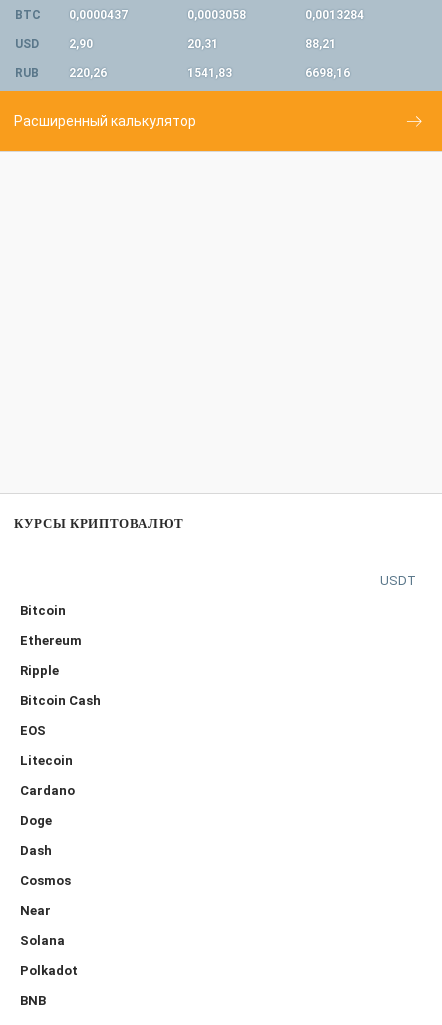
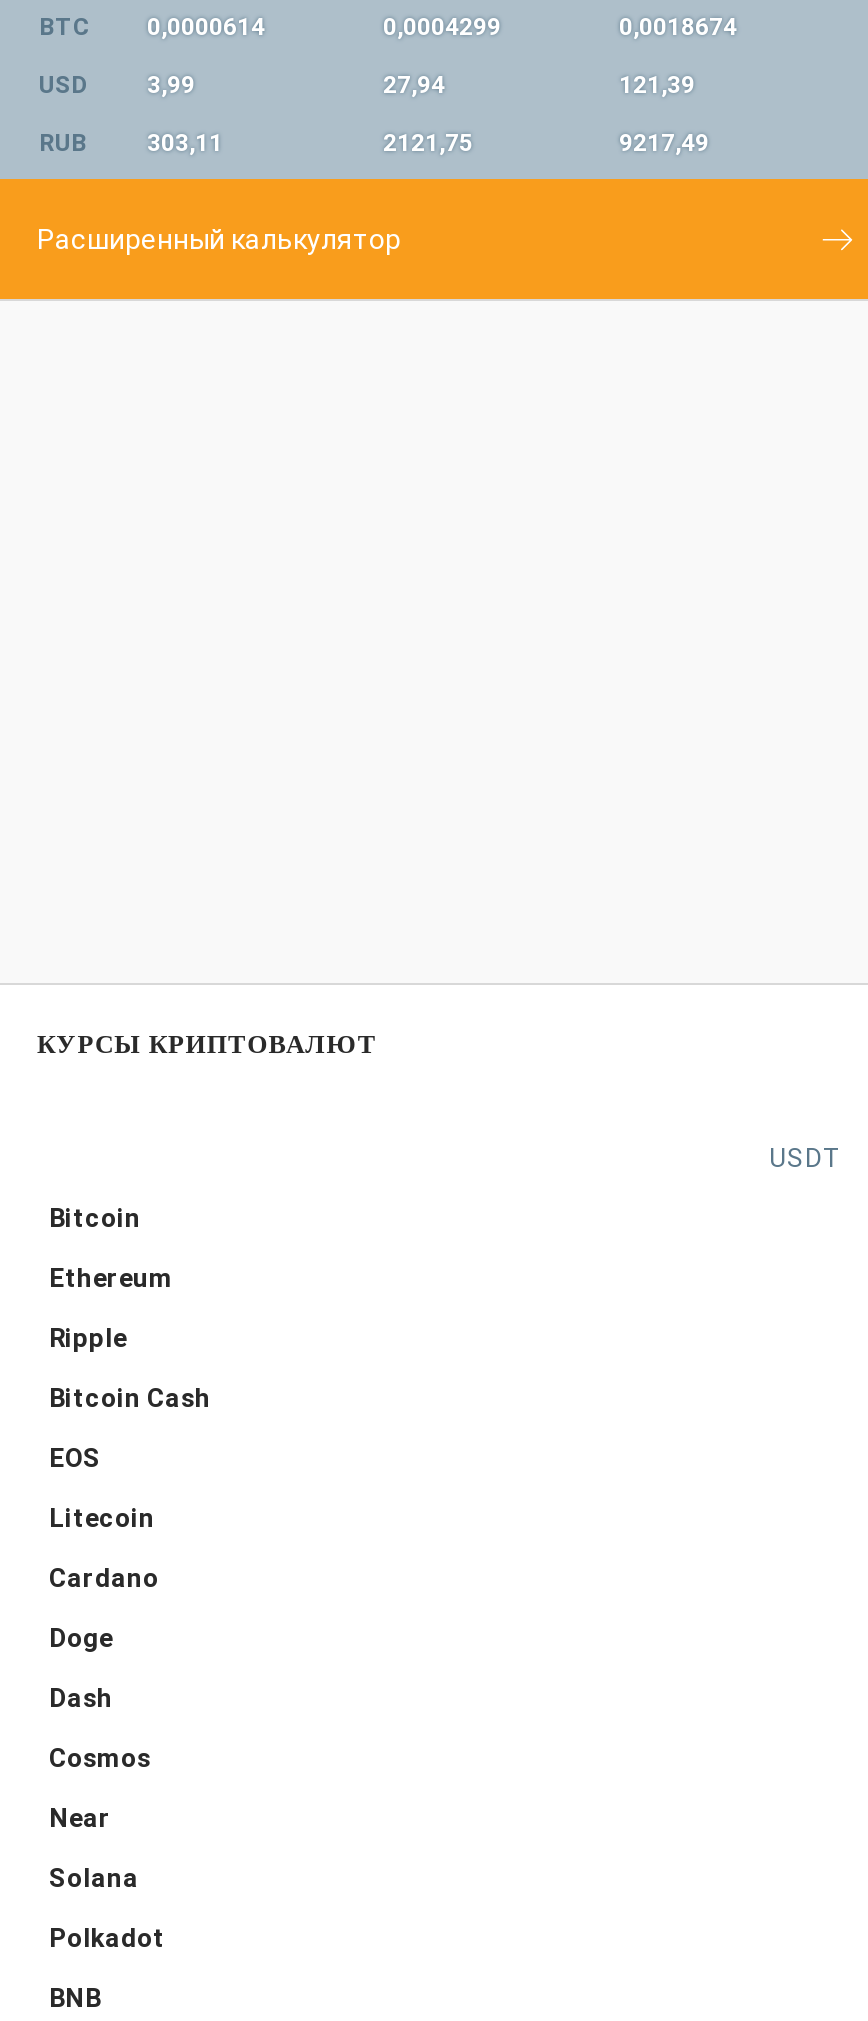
- BTC 0,0000437
+ BTC 0,0000614

- 0,0003058
+ 0,0004299

- 0,0013284
+ 0,0018674

- 2,90
+ 3,99

- 20,31
+ 27,94

- 88,21
+ 121,39

- 220,26
+ 303,11

- 1541,83
+ 2121,75

- 6698,16
+ 9217,49
